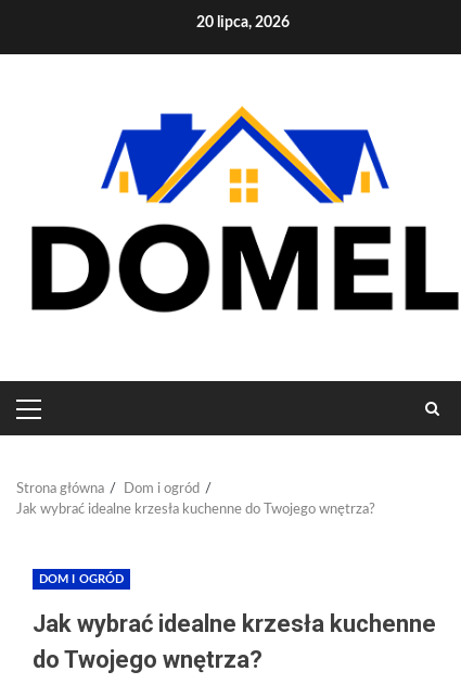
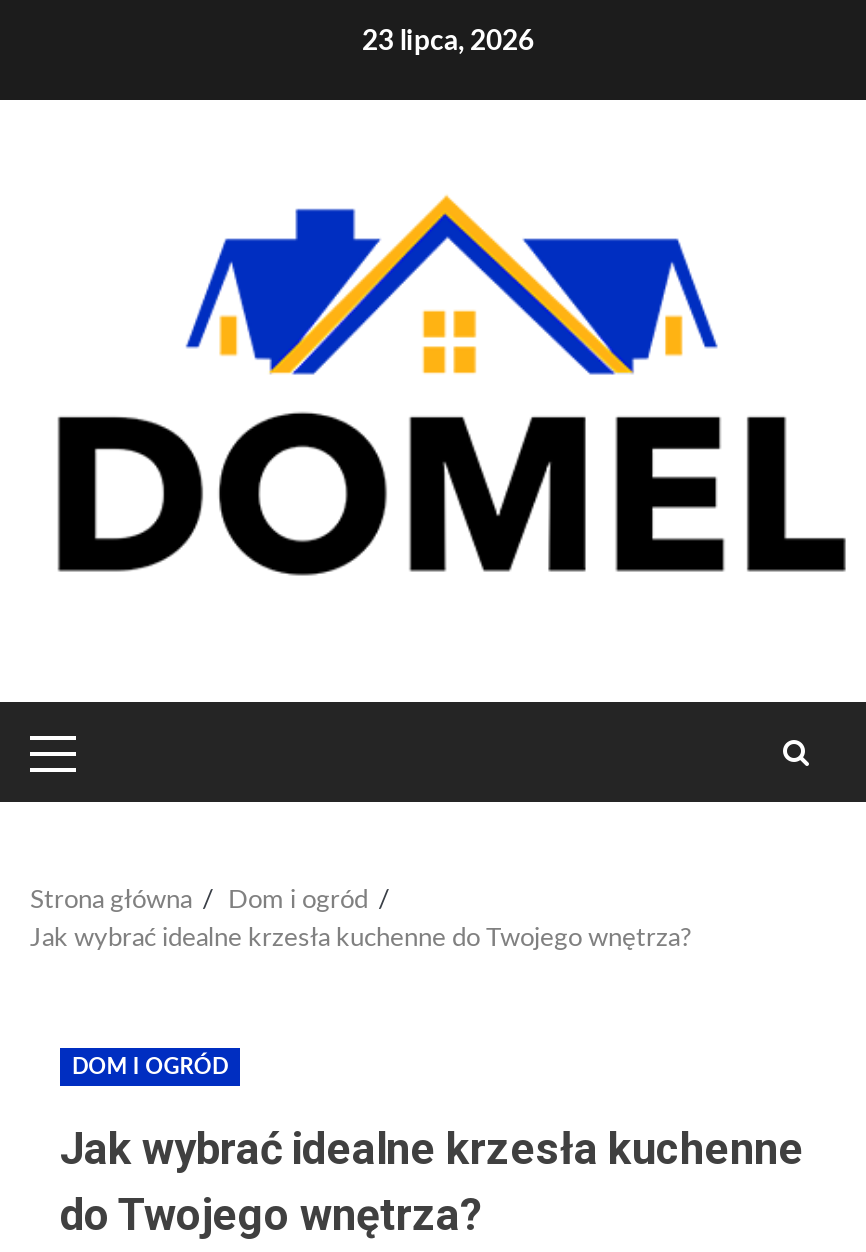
- 20 lipca, 2026
+ 23 lipca, 2026
